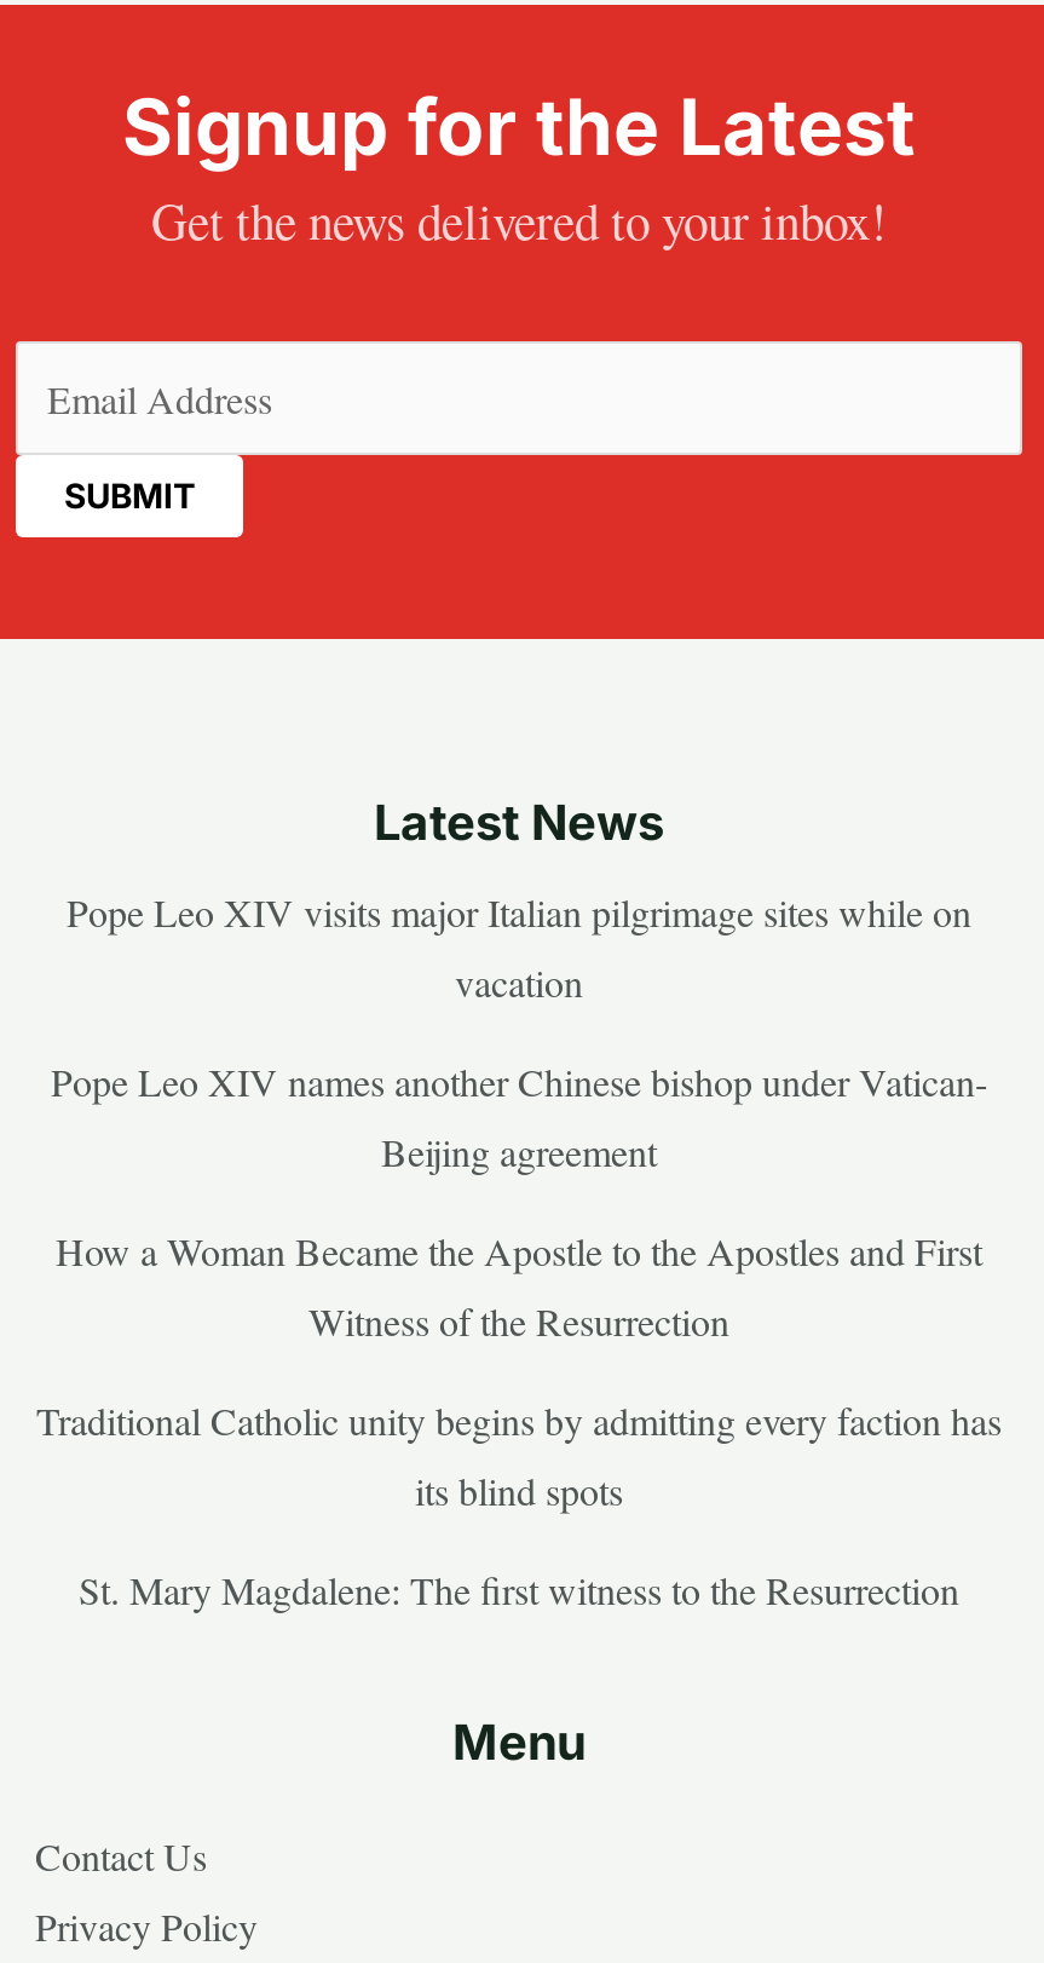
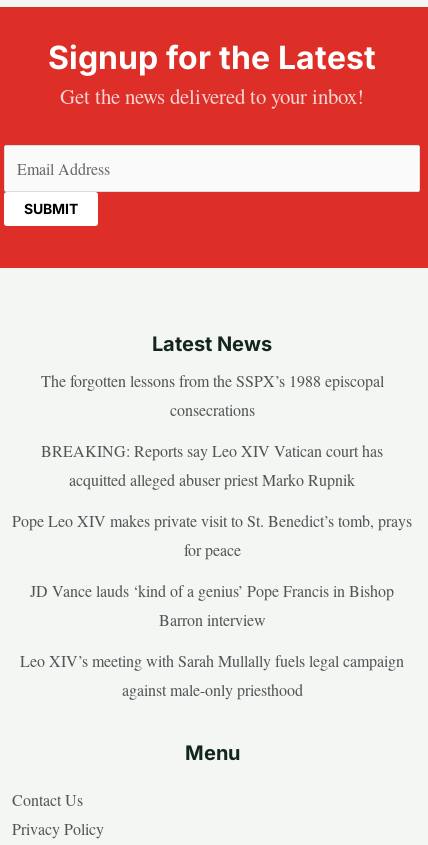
- Pope Leo XIV visits major Italian pilgrimage sites while on
- vacation
+ The forgotten lessons from the SSPX’s 1988 episcopal
+ consecrations

- Pope Leo XIV names another Chinese bishop under Vatican-
- Beijing agreement
+ BREAKING: Reports say Leo XIV Vatican court has
+ acquitted alleged abuser priest Marko Rupnik

- How a Woman Became the Apostle to the Apostles and First
- Witness of the Resurrection
+ Pope Leo XIV makes private visit to St. Benedict’s tomb, prays
+ for peace

- Traditional Catholic unity begins by admitting every faction has
- its blind spots
+ JD Vance lauds ‘kind of a genius’ Pope Francis in Bishop
+ Barron interview

- St. Mary Magdalene: The first witness to the Resurrection
+ Leo XIV’s meeting with Sarah Mullally fuels legal campaign
+ against male-only priesthood
